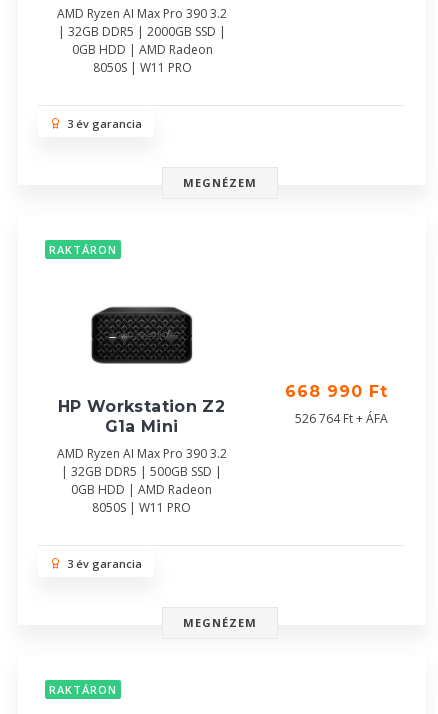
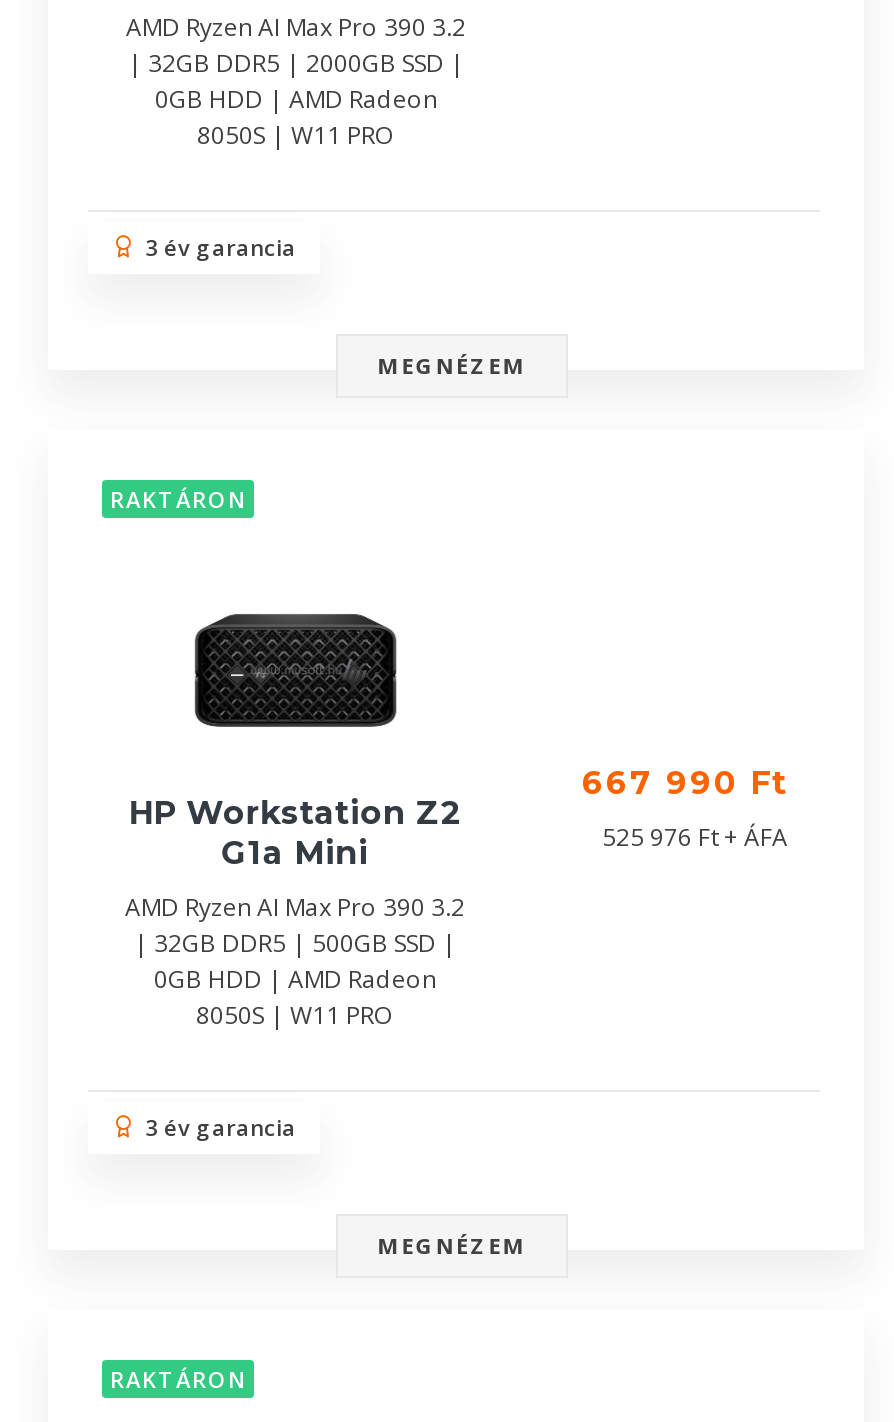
- 668 990 Ft
+ 667 990 Ft

- 526 764 Ft + ÁFA
+ 525 976 Ft + ÁFA
